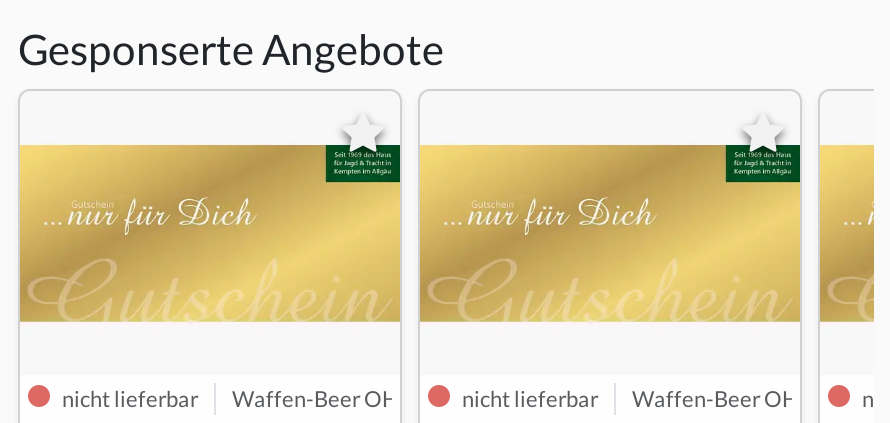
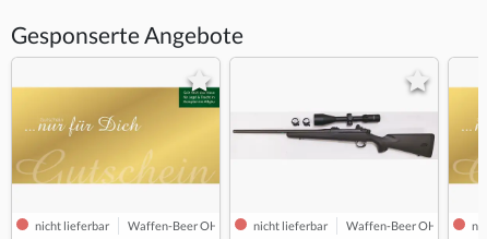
- [image]
+ [image]
